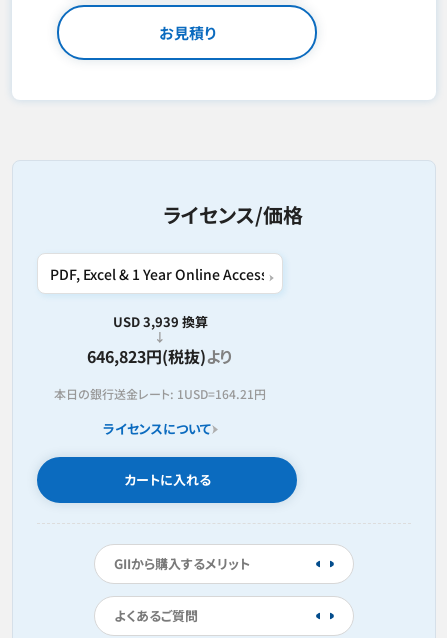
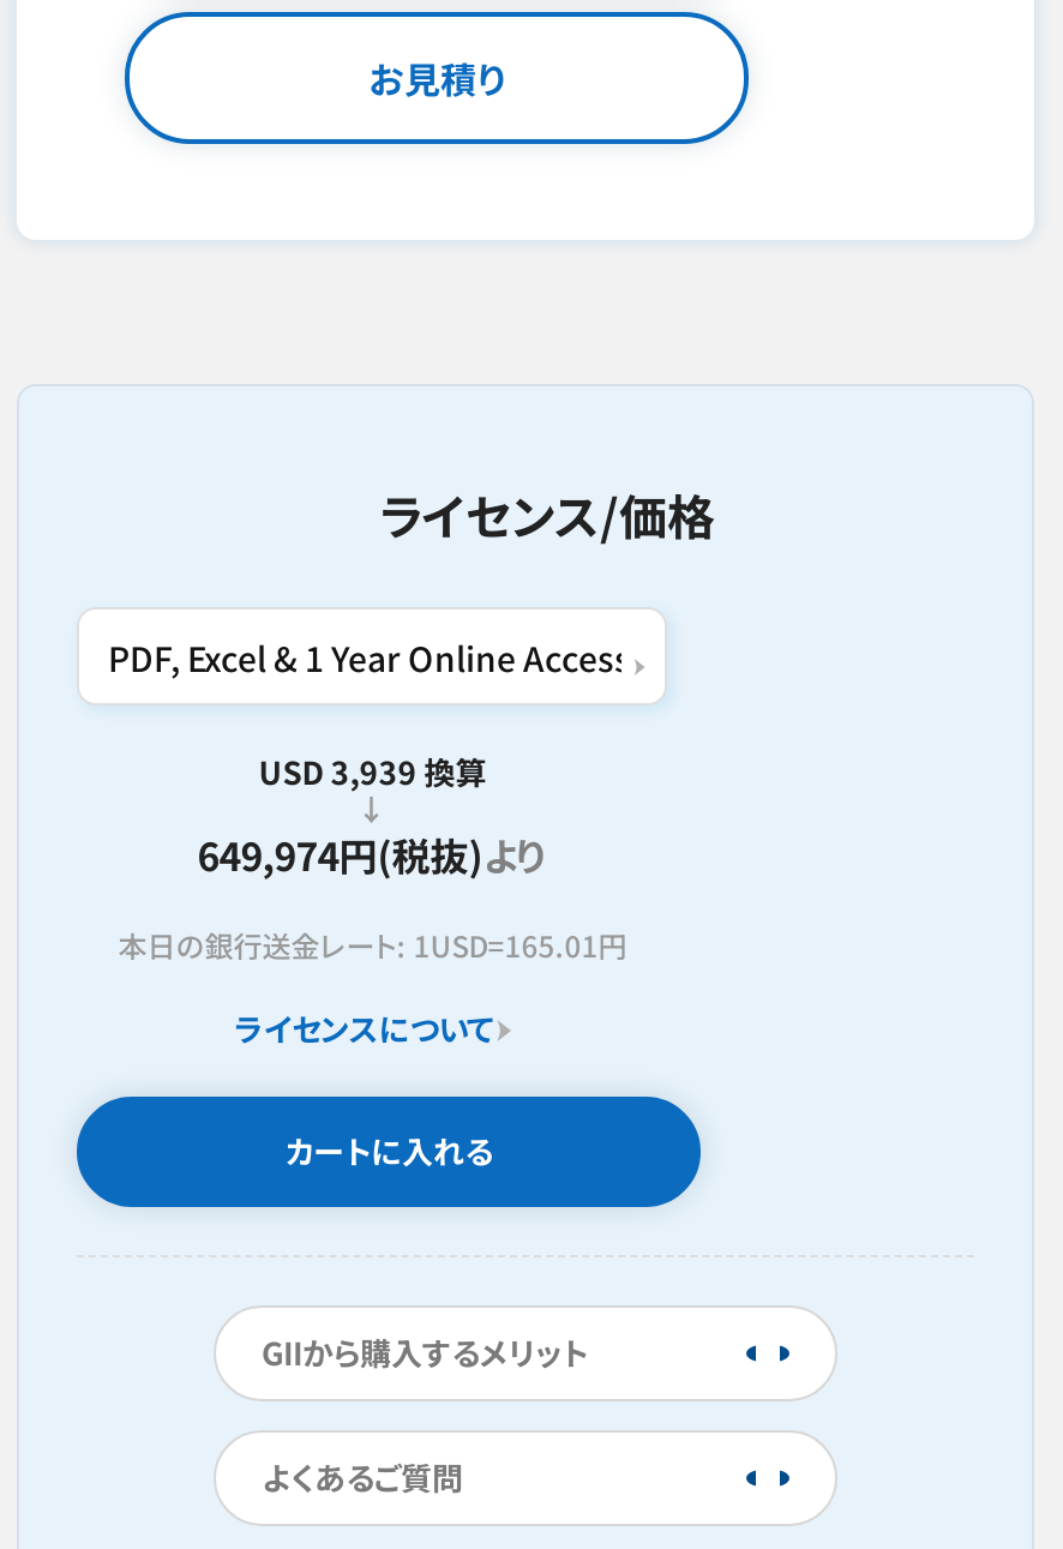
- 646,823円(税抜)より
+ 649,974円(税抜)より

- 本日の銀行送金レート: 1USD=164.21円
+ 本日の銀行送金レート: 1USD=165.01円
